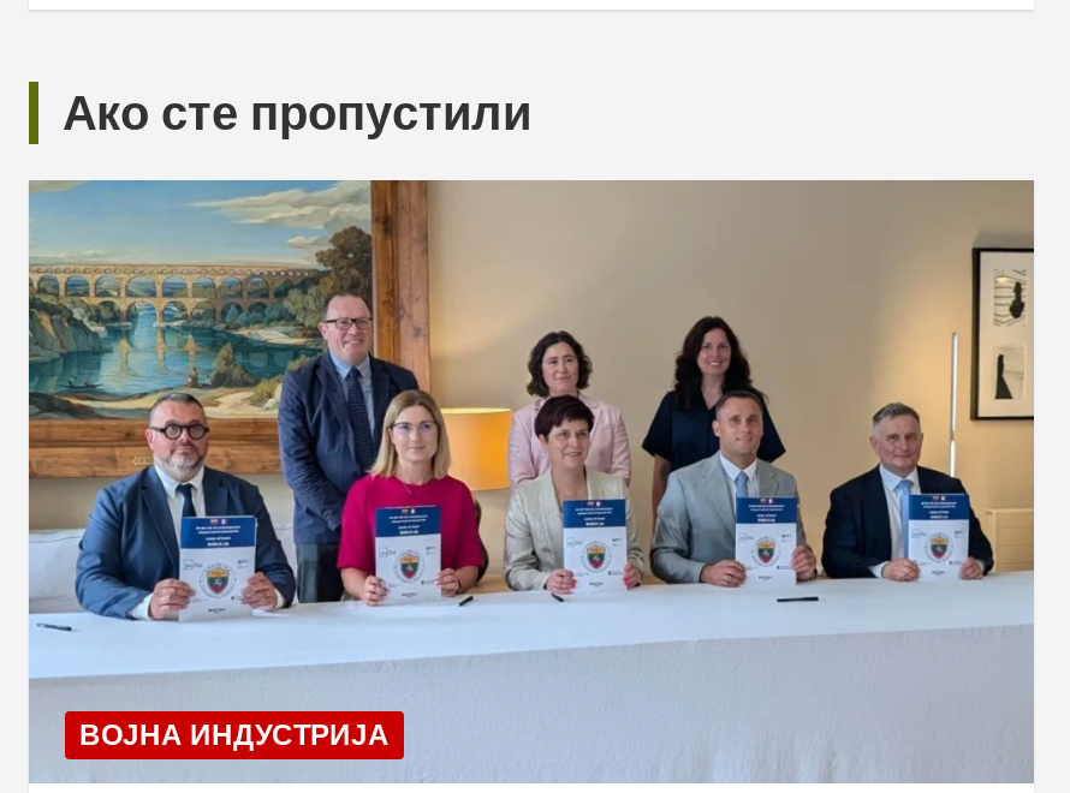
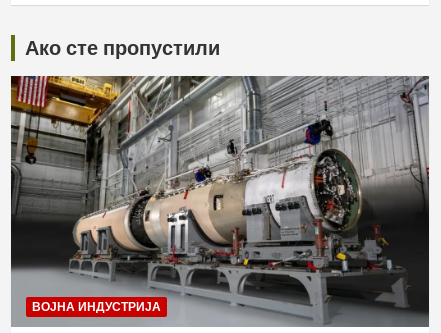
- [image]
+ [image]
